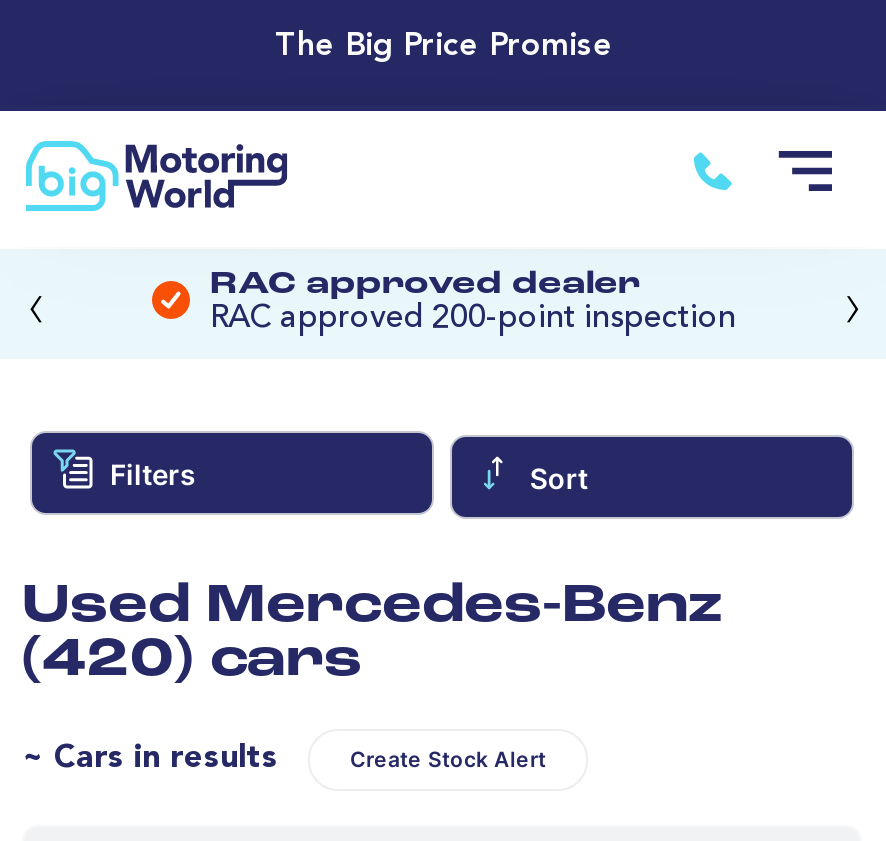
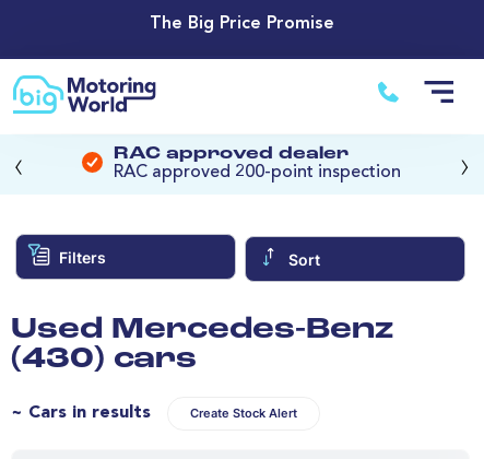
- (420) cars
+ (430) cars
